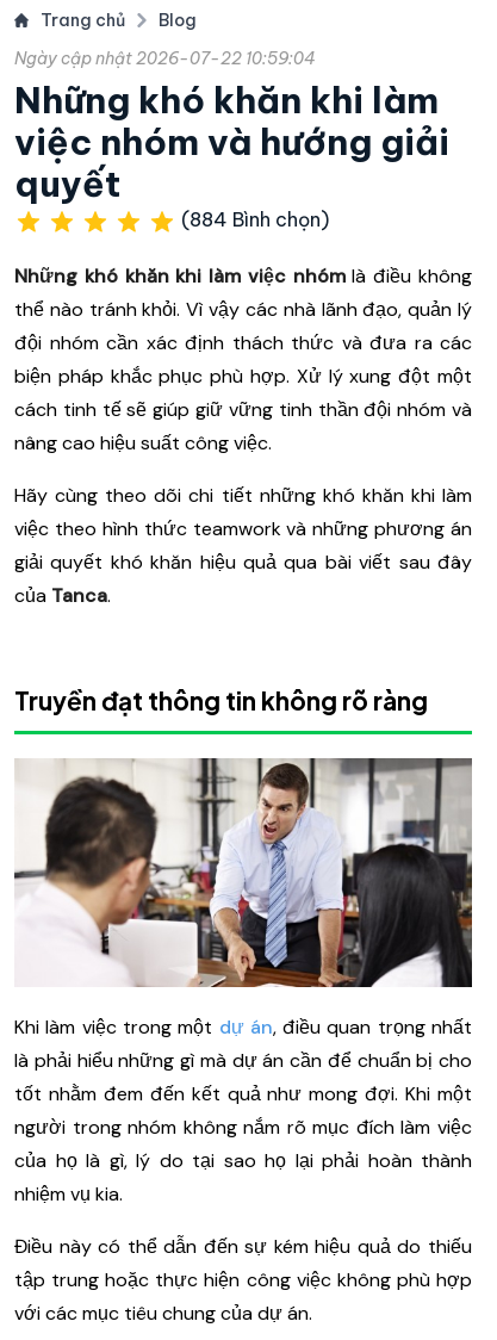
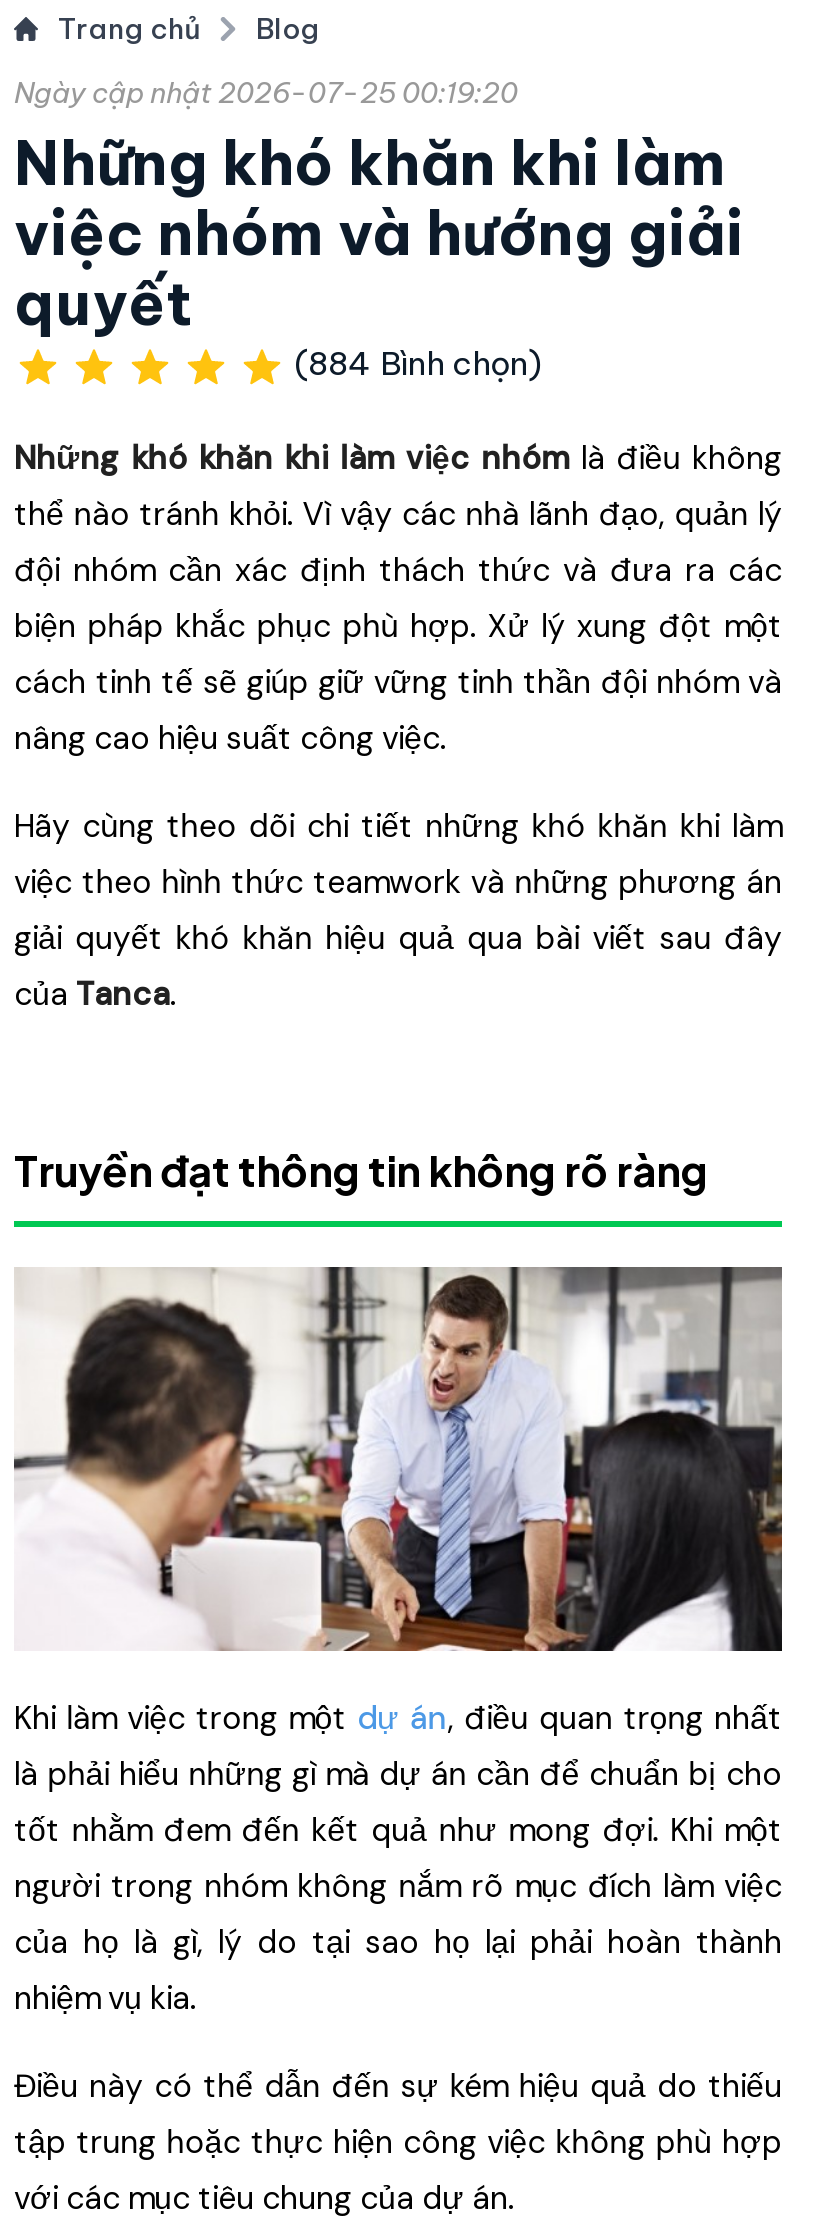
- Ngày cập nhật 2026-07-22 10:59:04
+ Ngày cập nhật 2026-07-25 00:19:20
